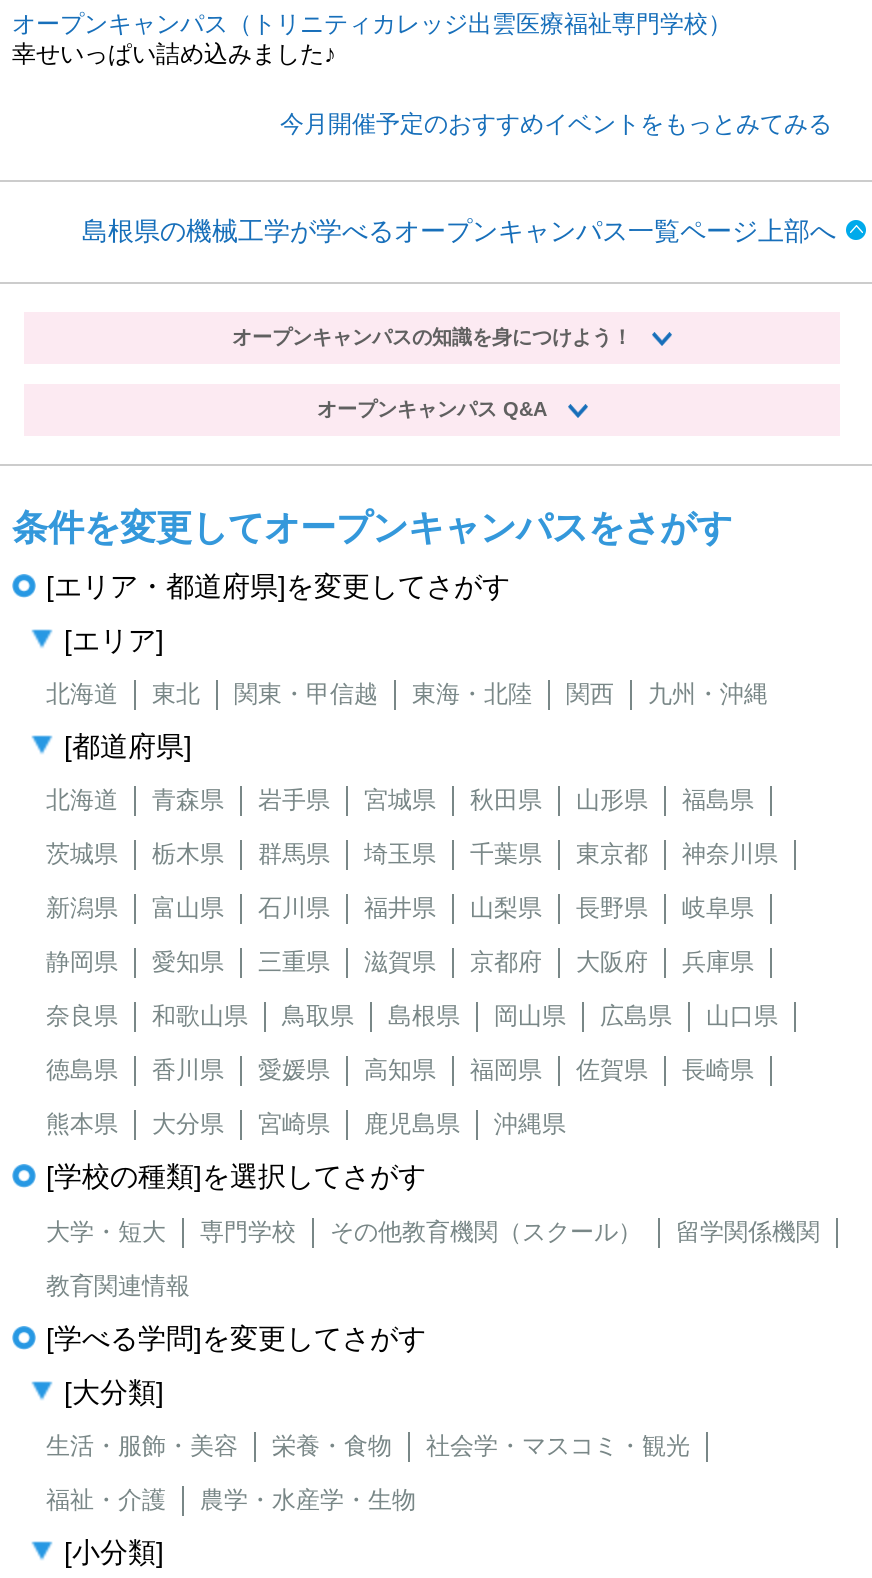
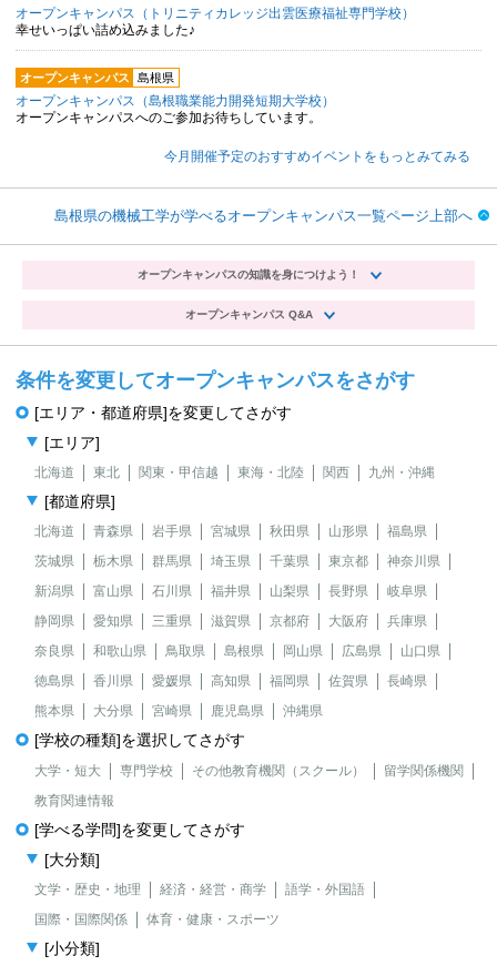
+ オープンキャンパス
+ 島根県
+ オープンキャンパス（島根職業能力開発短期大学校）
+ オープンキャンパスへのご参加お待ちしています。

- 生活・服飾・美容
- 栄養・食物
- 社会学・マスコミ・観光
+ 文学・歴史・地理
+ 経済・経営・商学
+ 語学・外国語

- 福祉・介護
- 農学・水産学・生物
+ 国際・国際関係
+ 体育・健康・スポーツ
